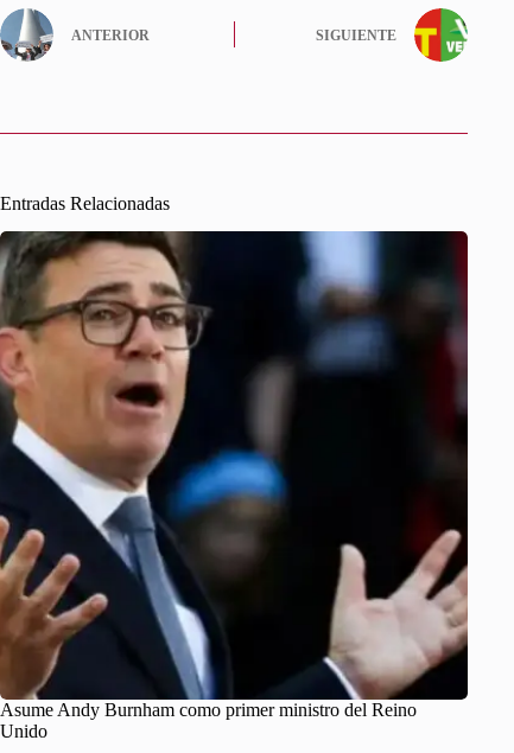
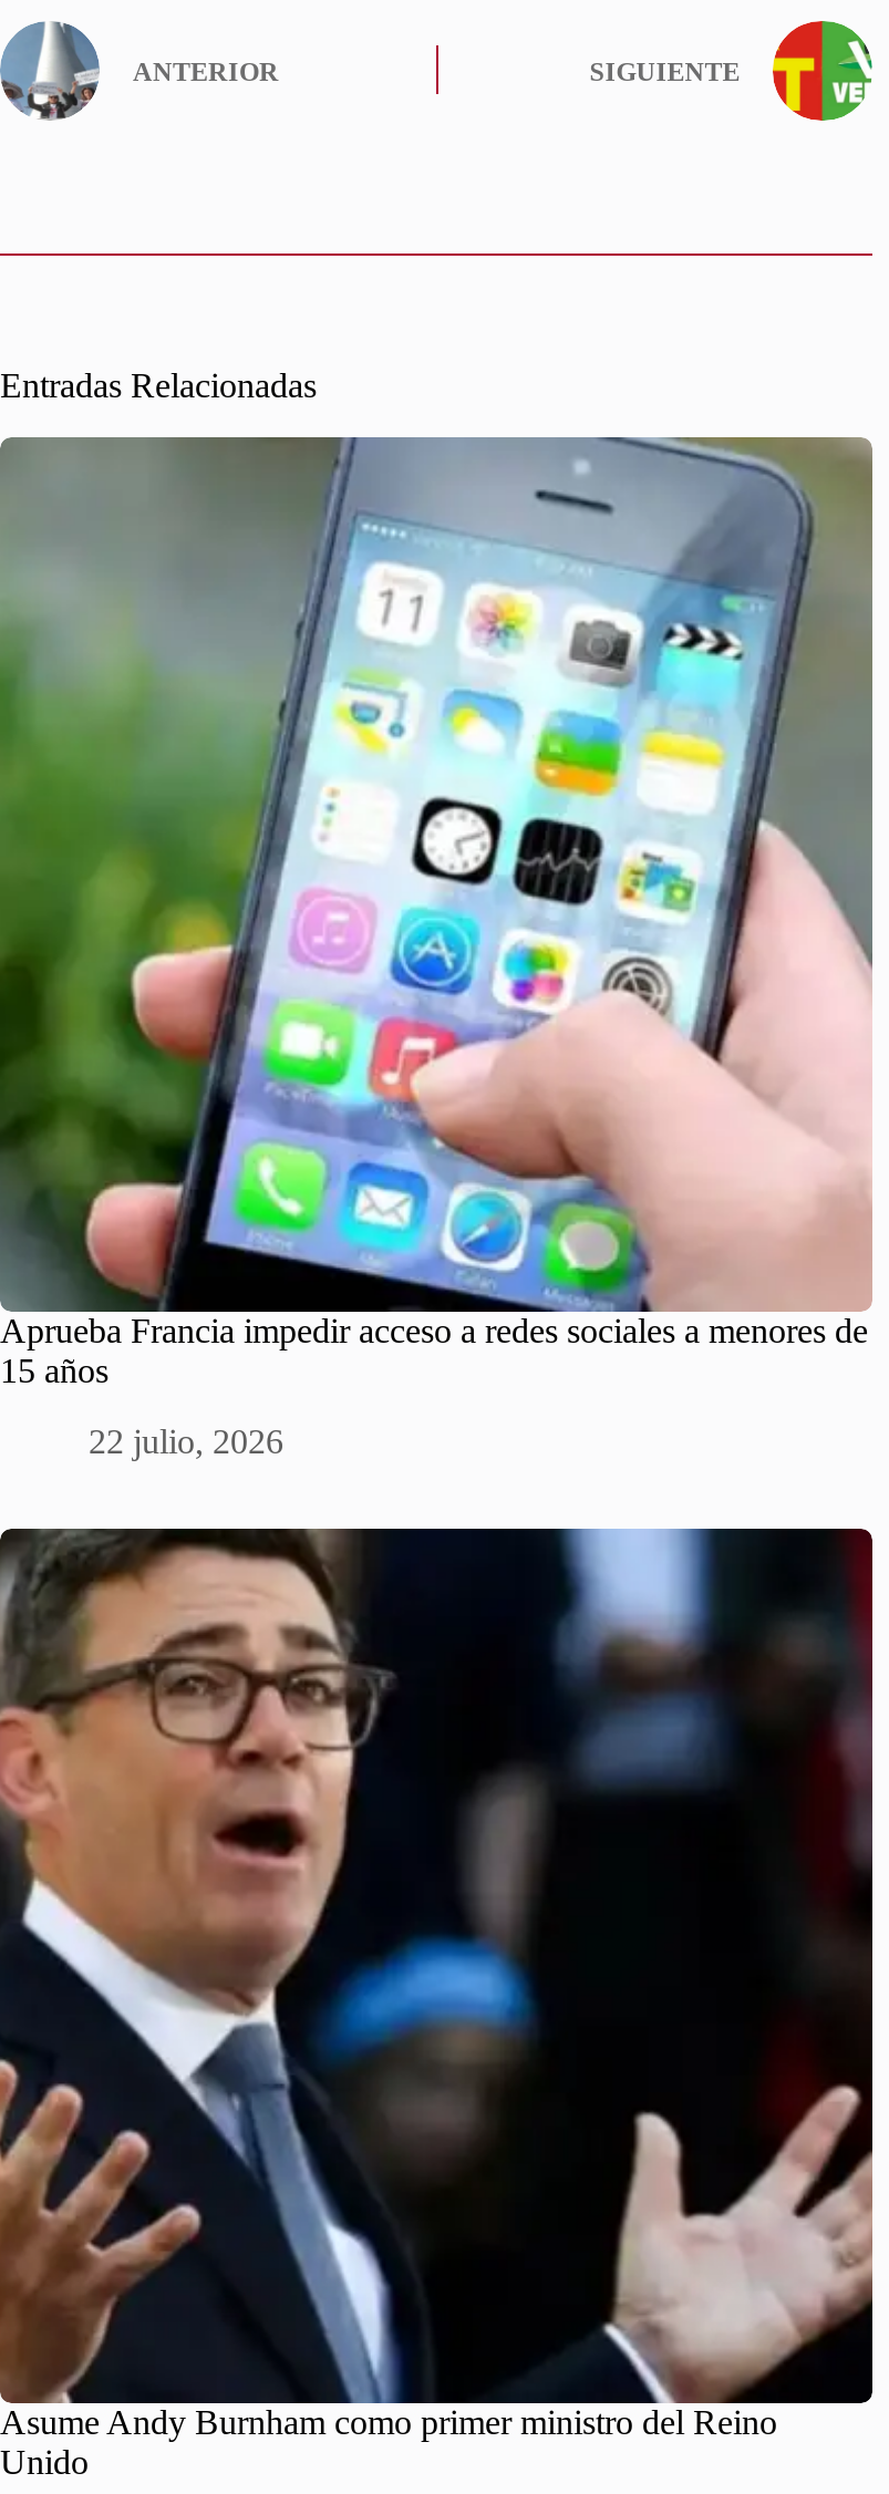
+ [image]
+ Aprueba Francia impedir acceso a redes sociales a menores de
+ 15 años
+ 22 julio, 2026
